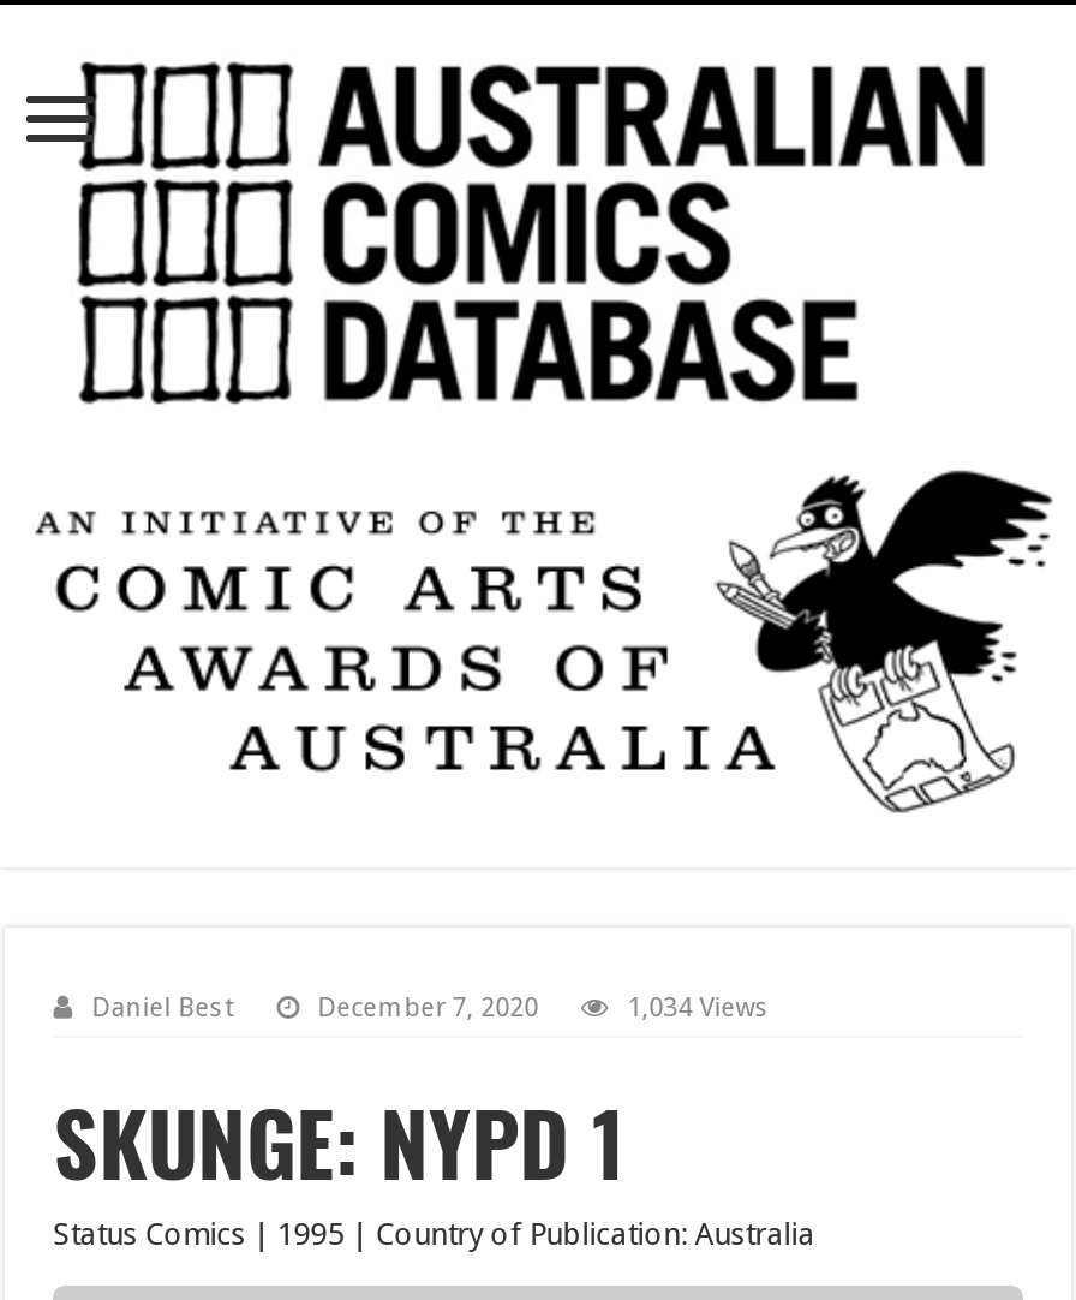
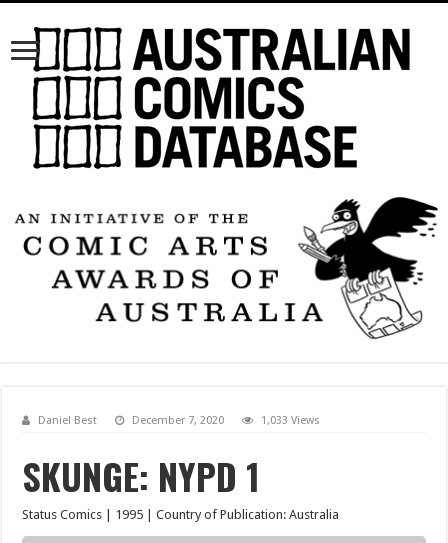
- 1,034 Views
+ 1,033 Views
